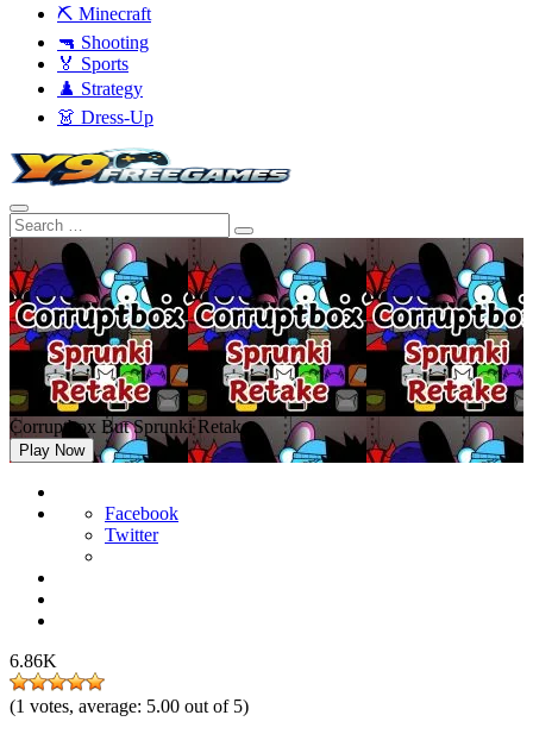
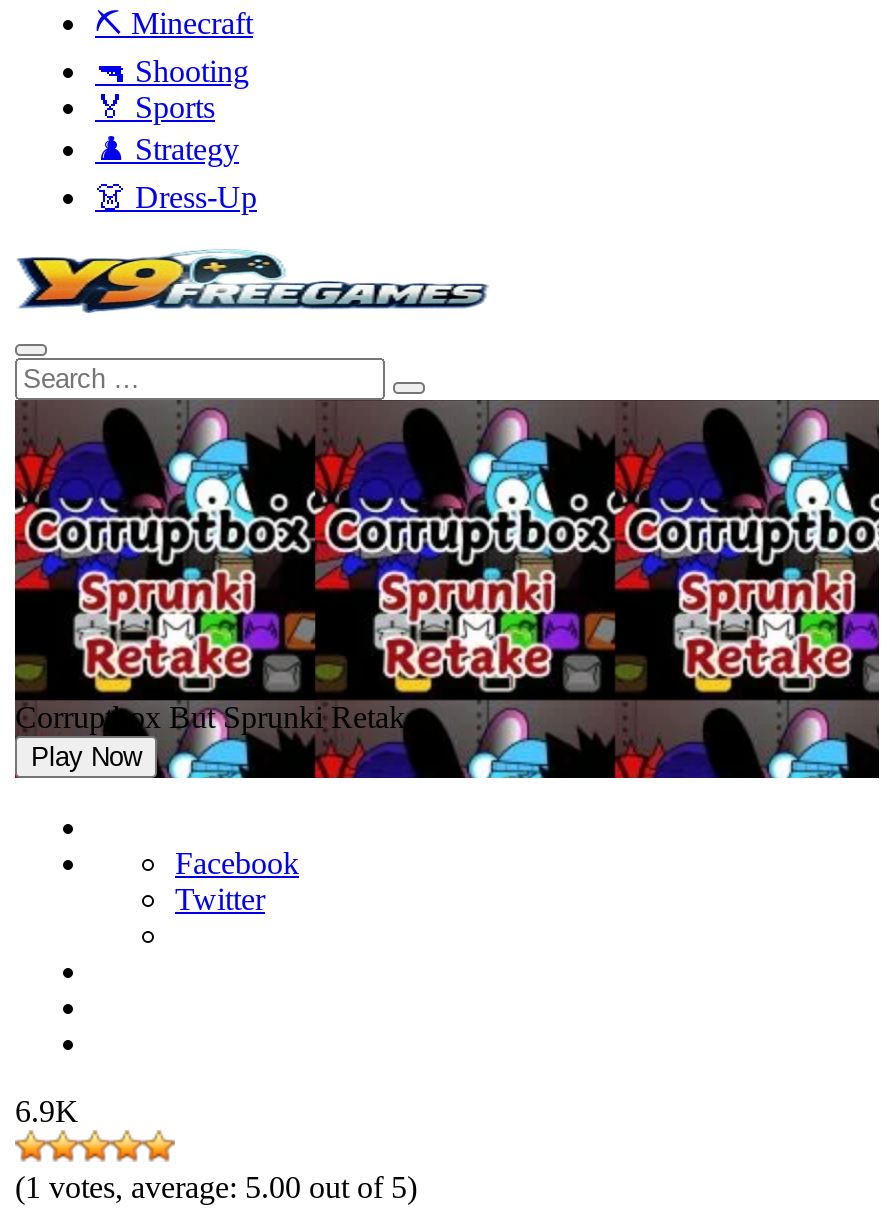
- 6.86K
+ 6.9K
